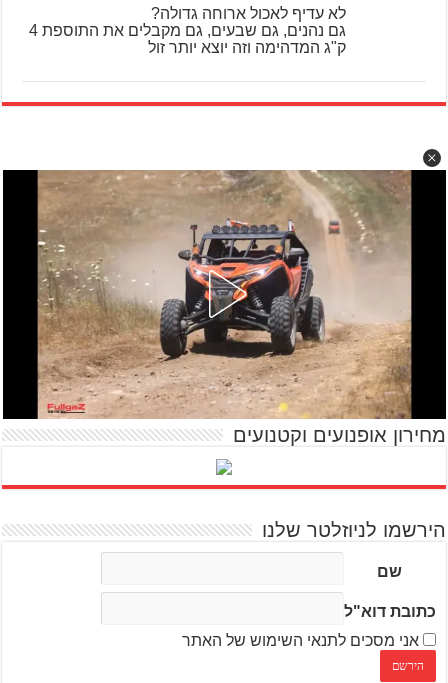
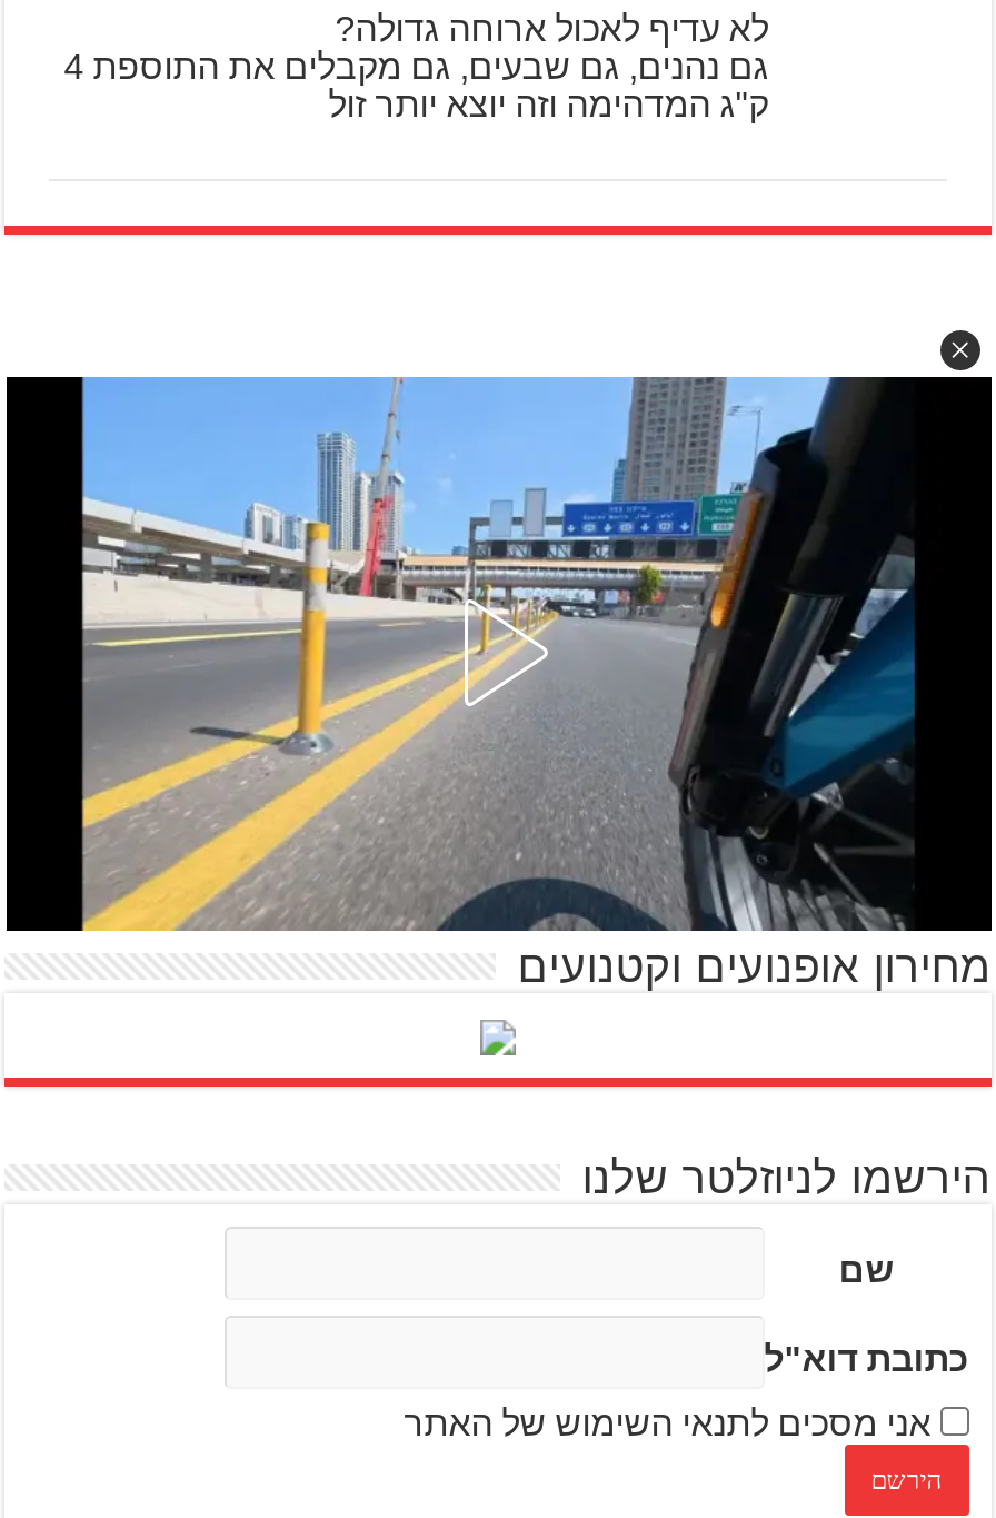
- [image]
+ [image]
